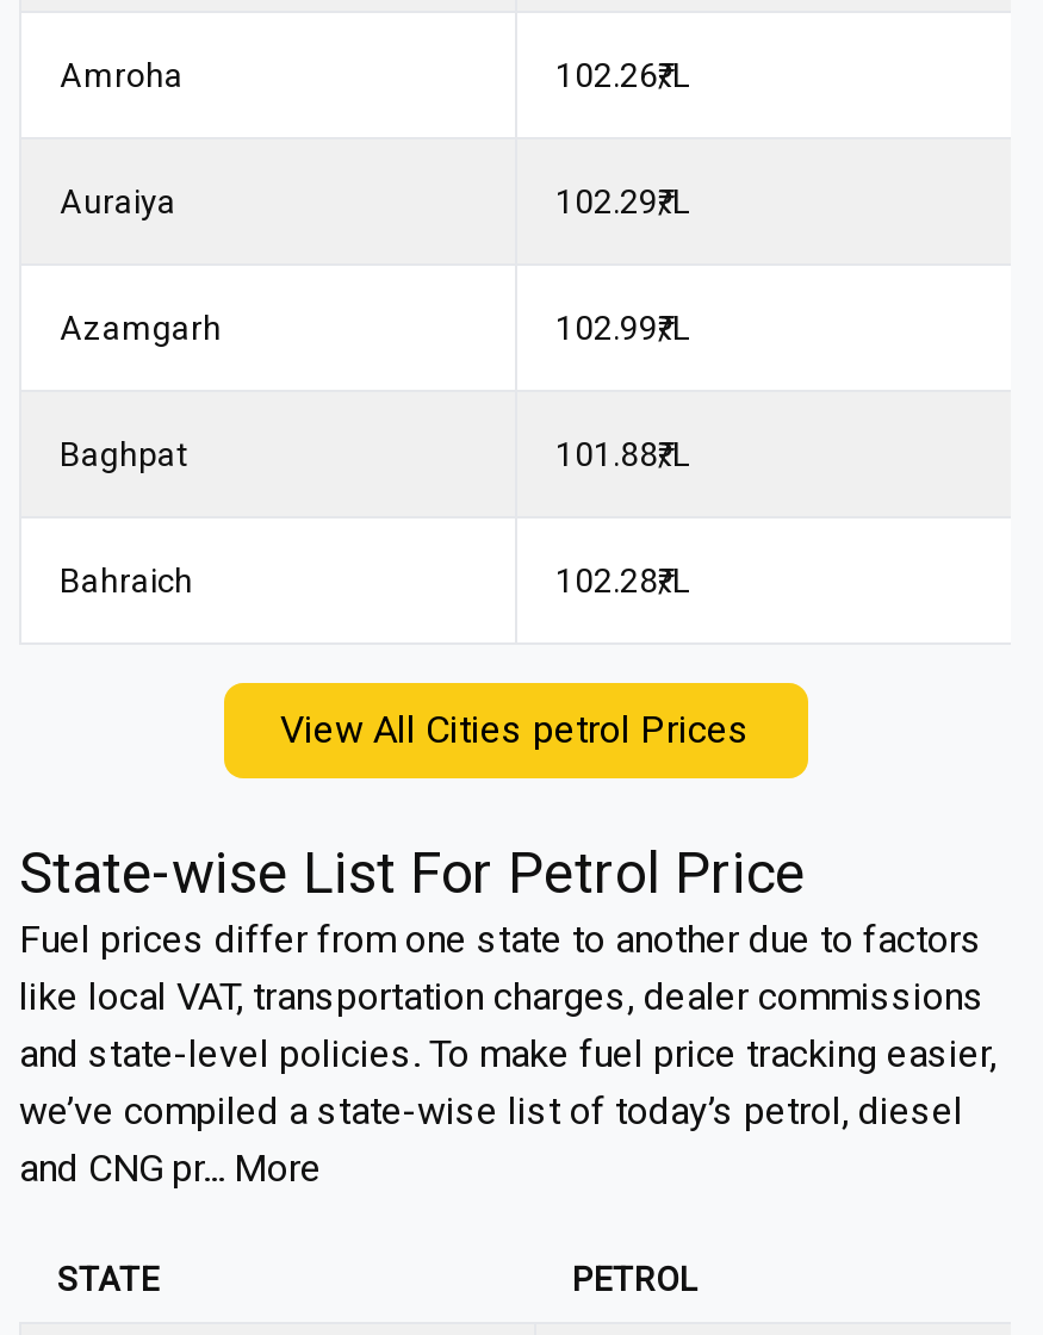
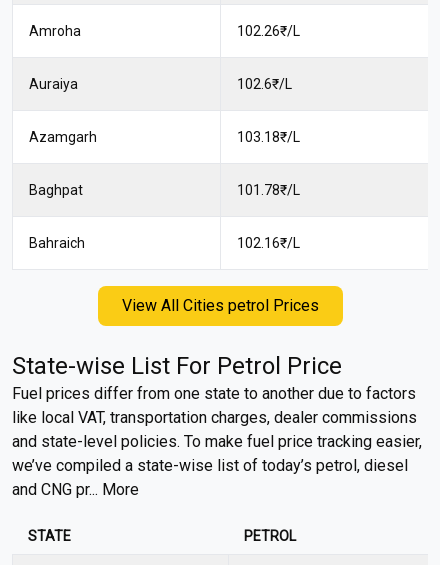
- 102.29₹/L
+ 102.6₹/L

- 102.99₹/L
+ 103.18₹/L

- 101.88₹/L
+ 101.78₹/L

- 102.28₹/L
+ 102.16₹/L
